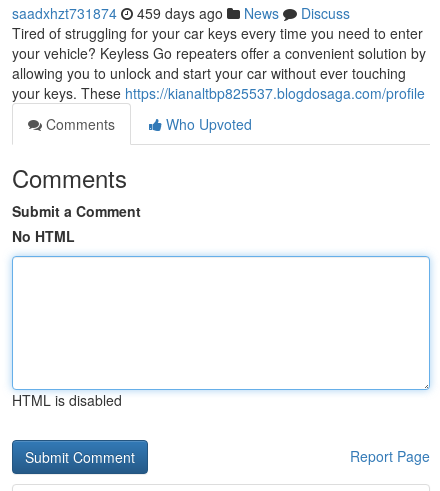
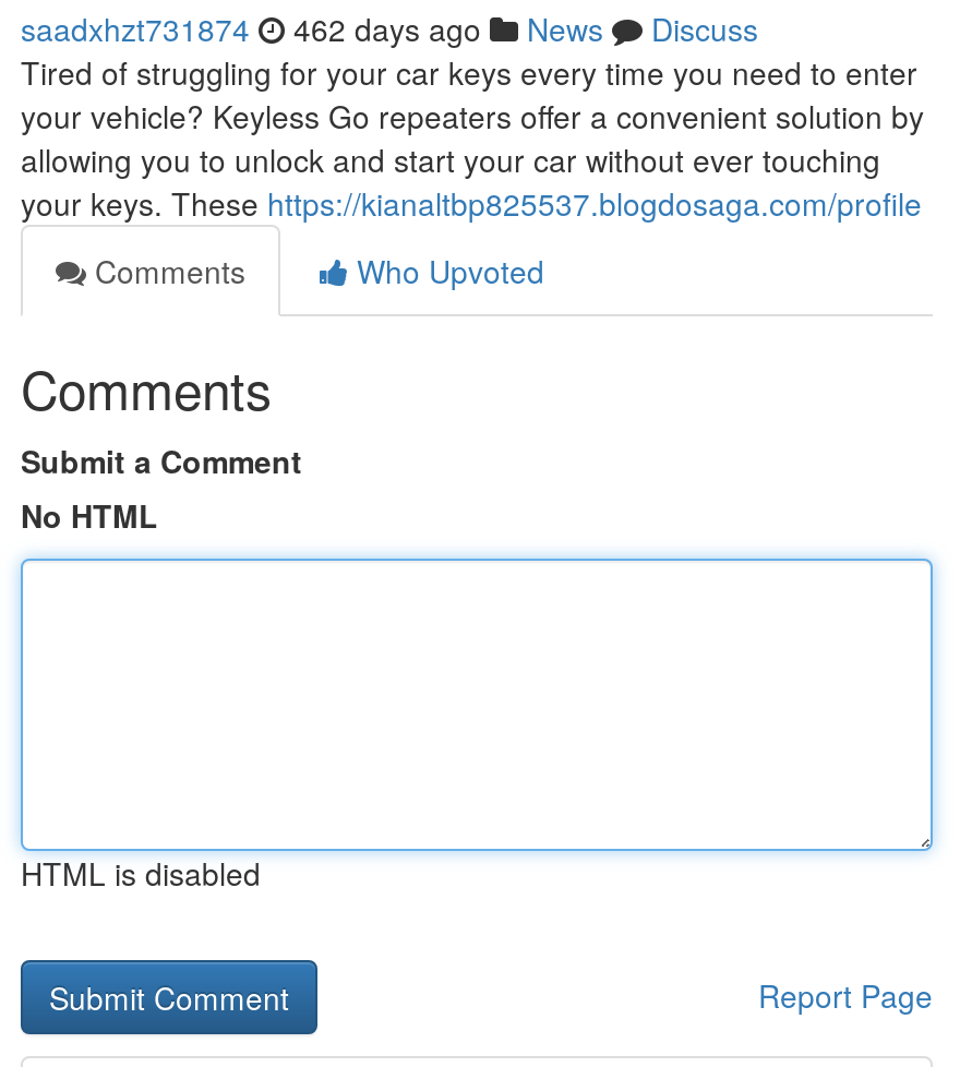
- saadxhzt731874 459 days ago News Discuss
+ saadxhzt731874 462 days ago News Discuss
